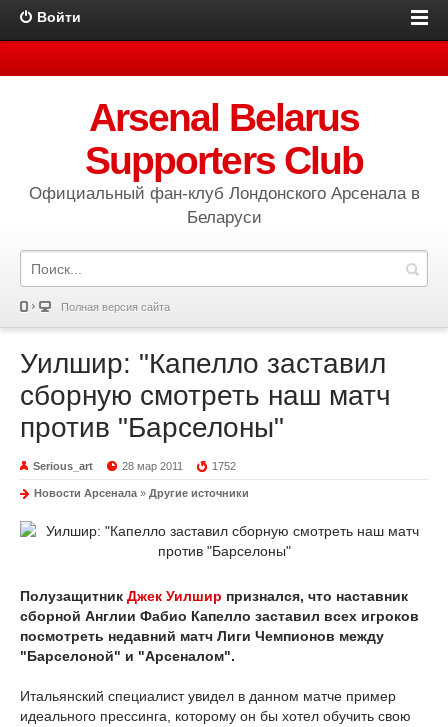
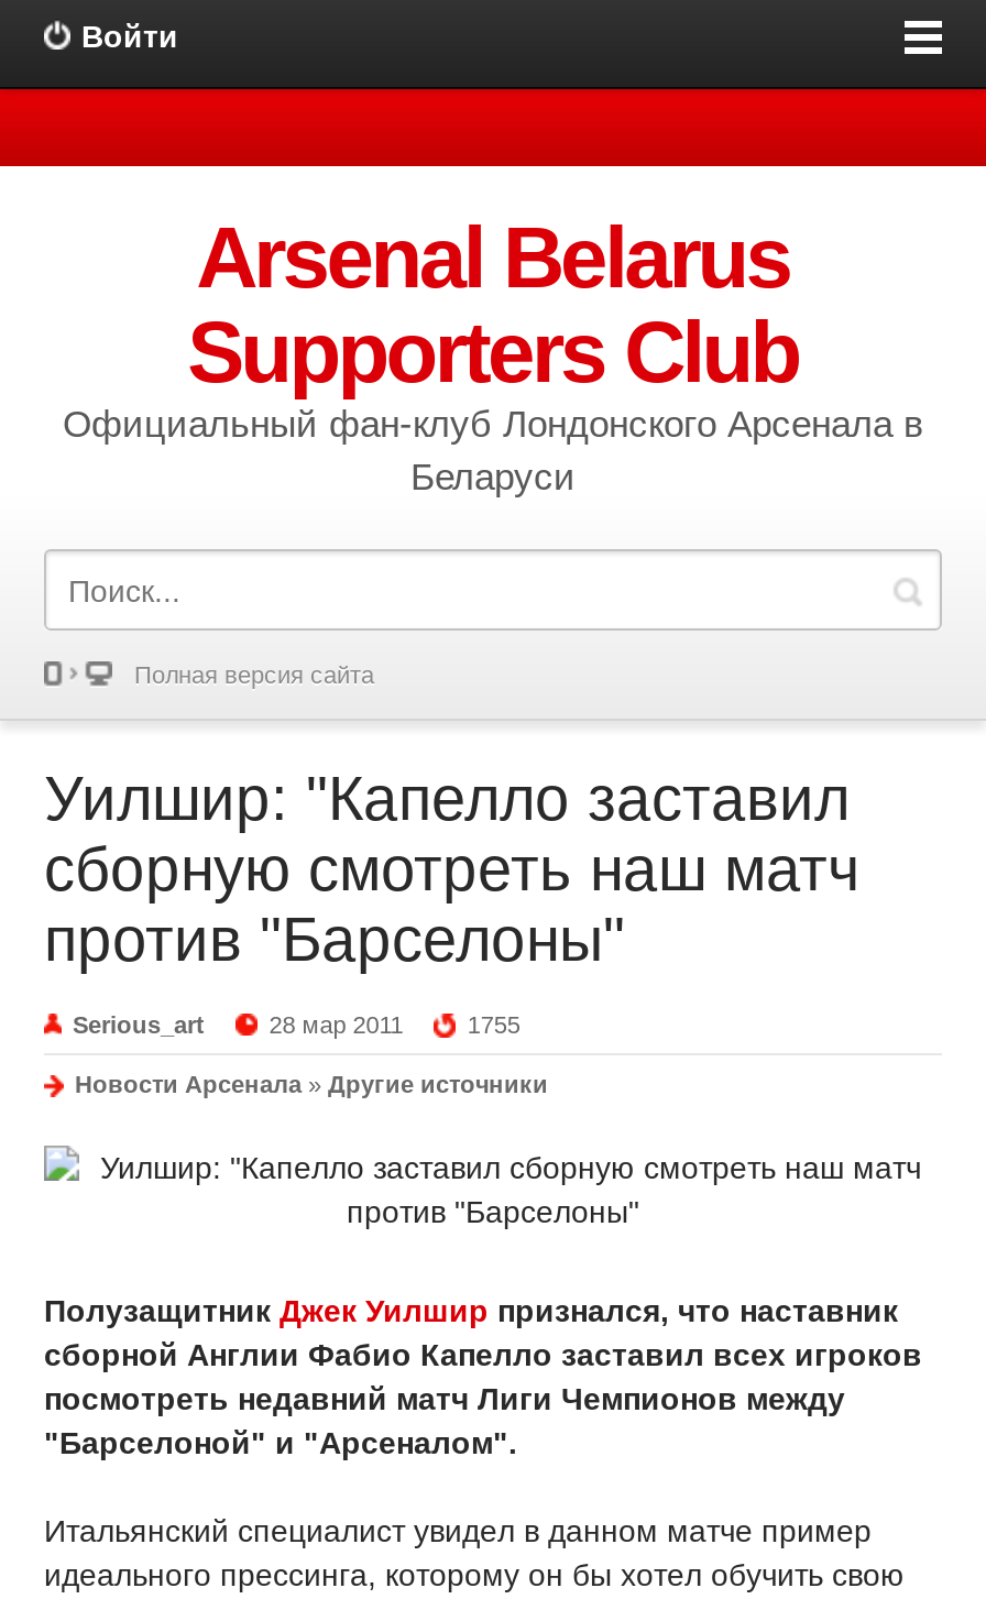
- 1752
+ 1755
